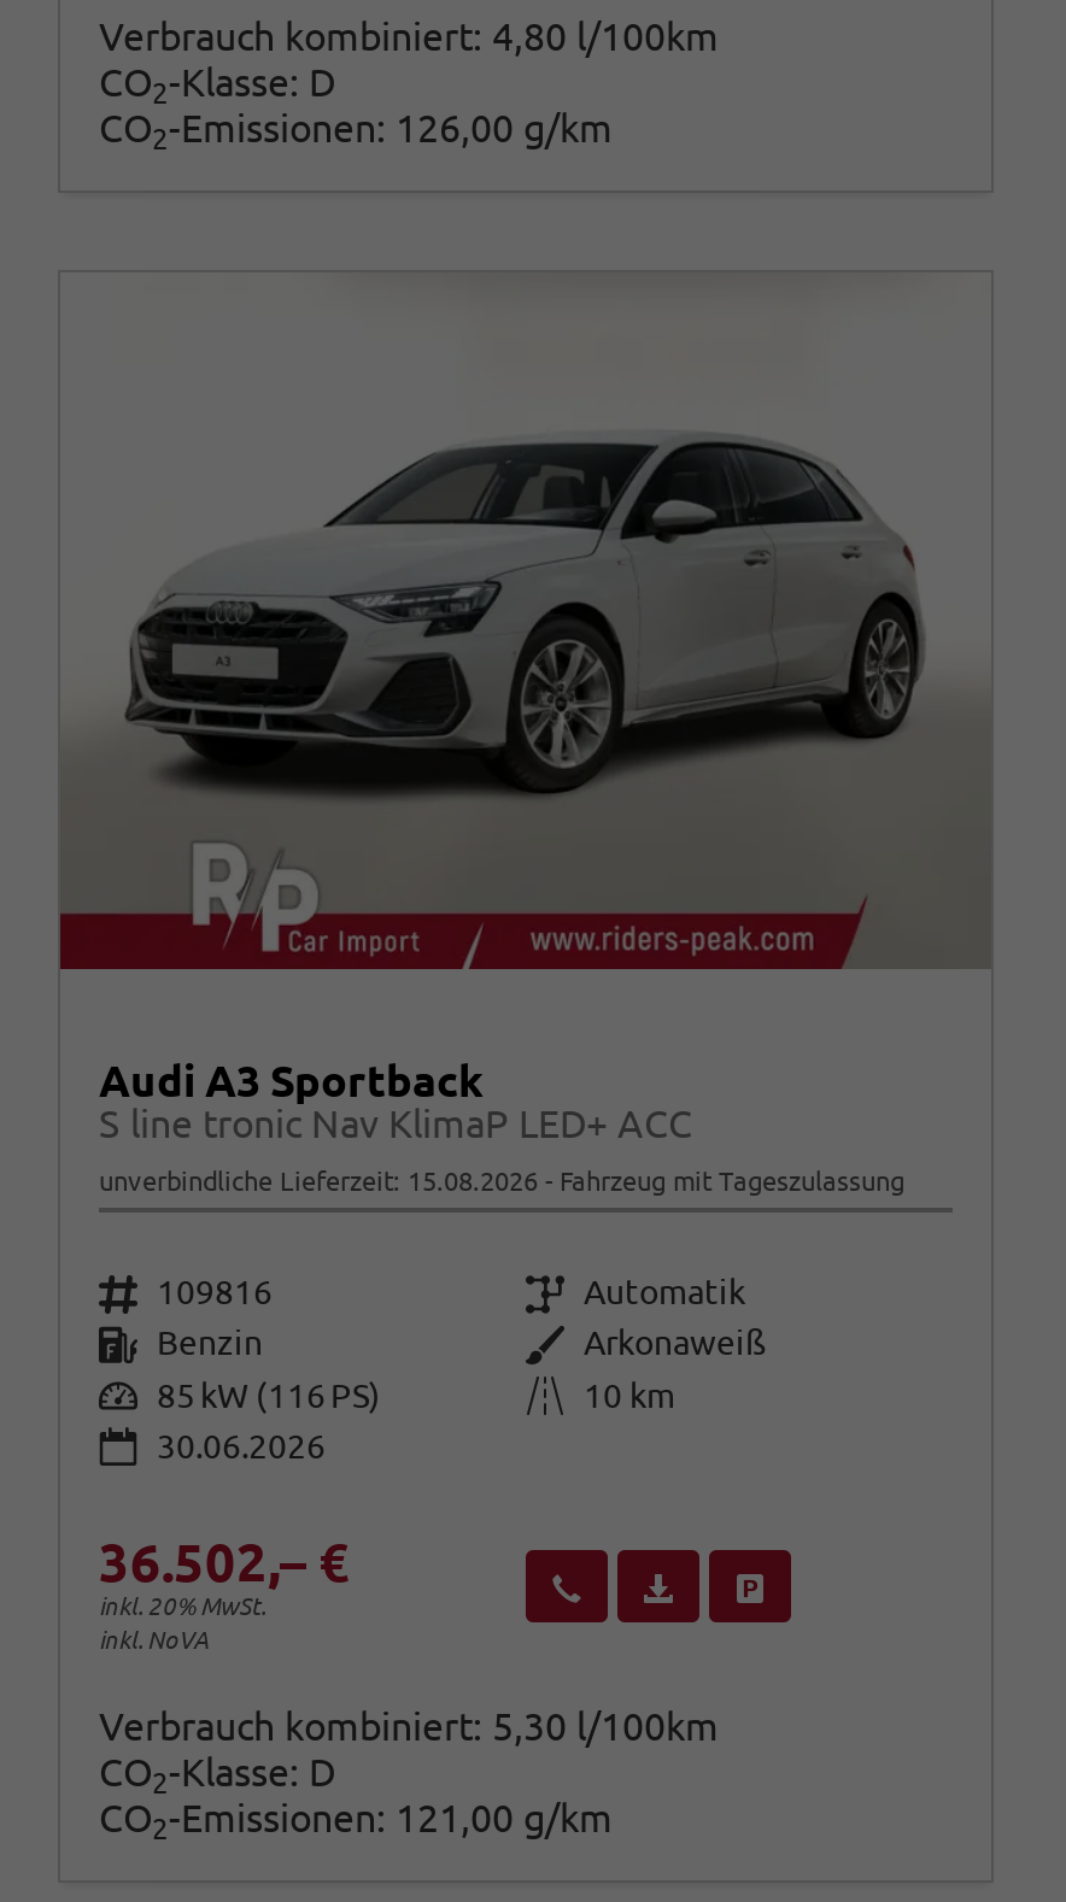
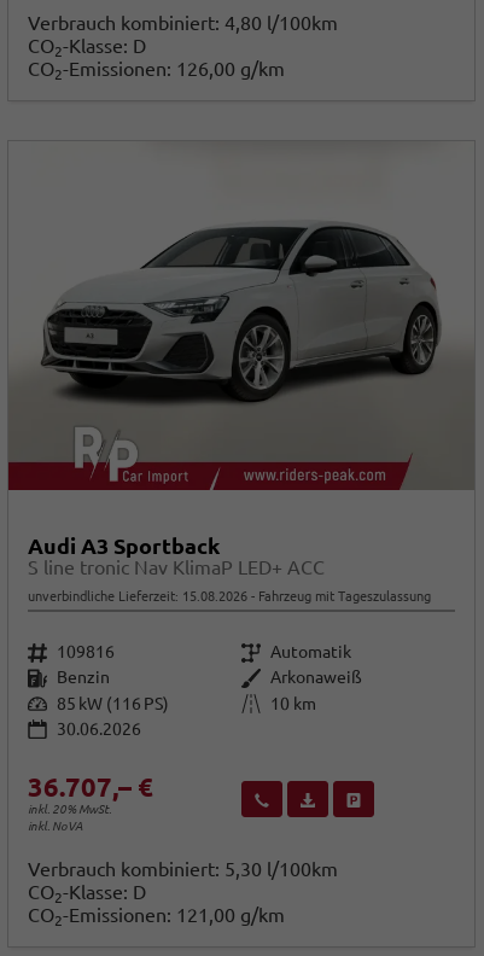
- 36.502,– €
+ 36.707,– €
